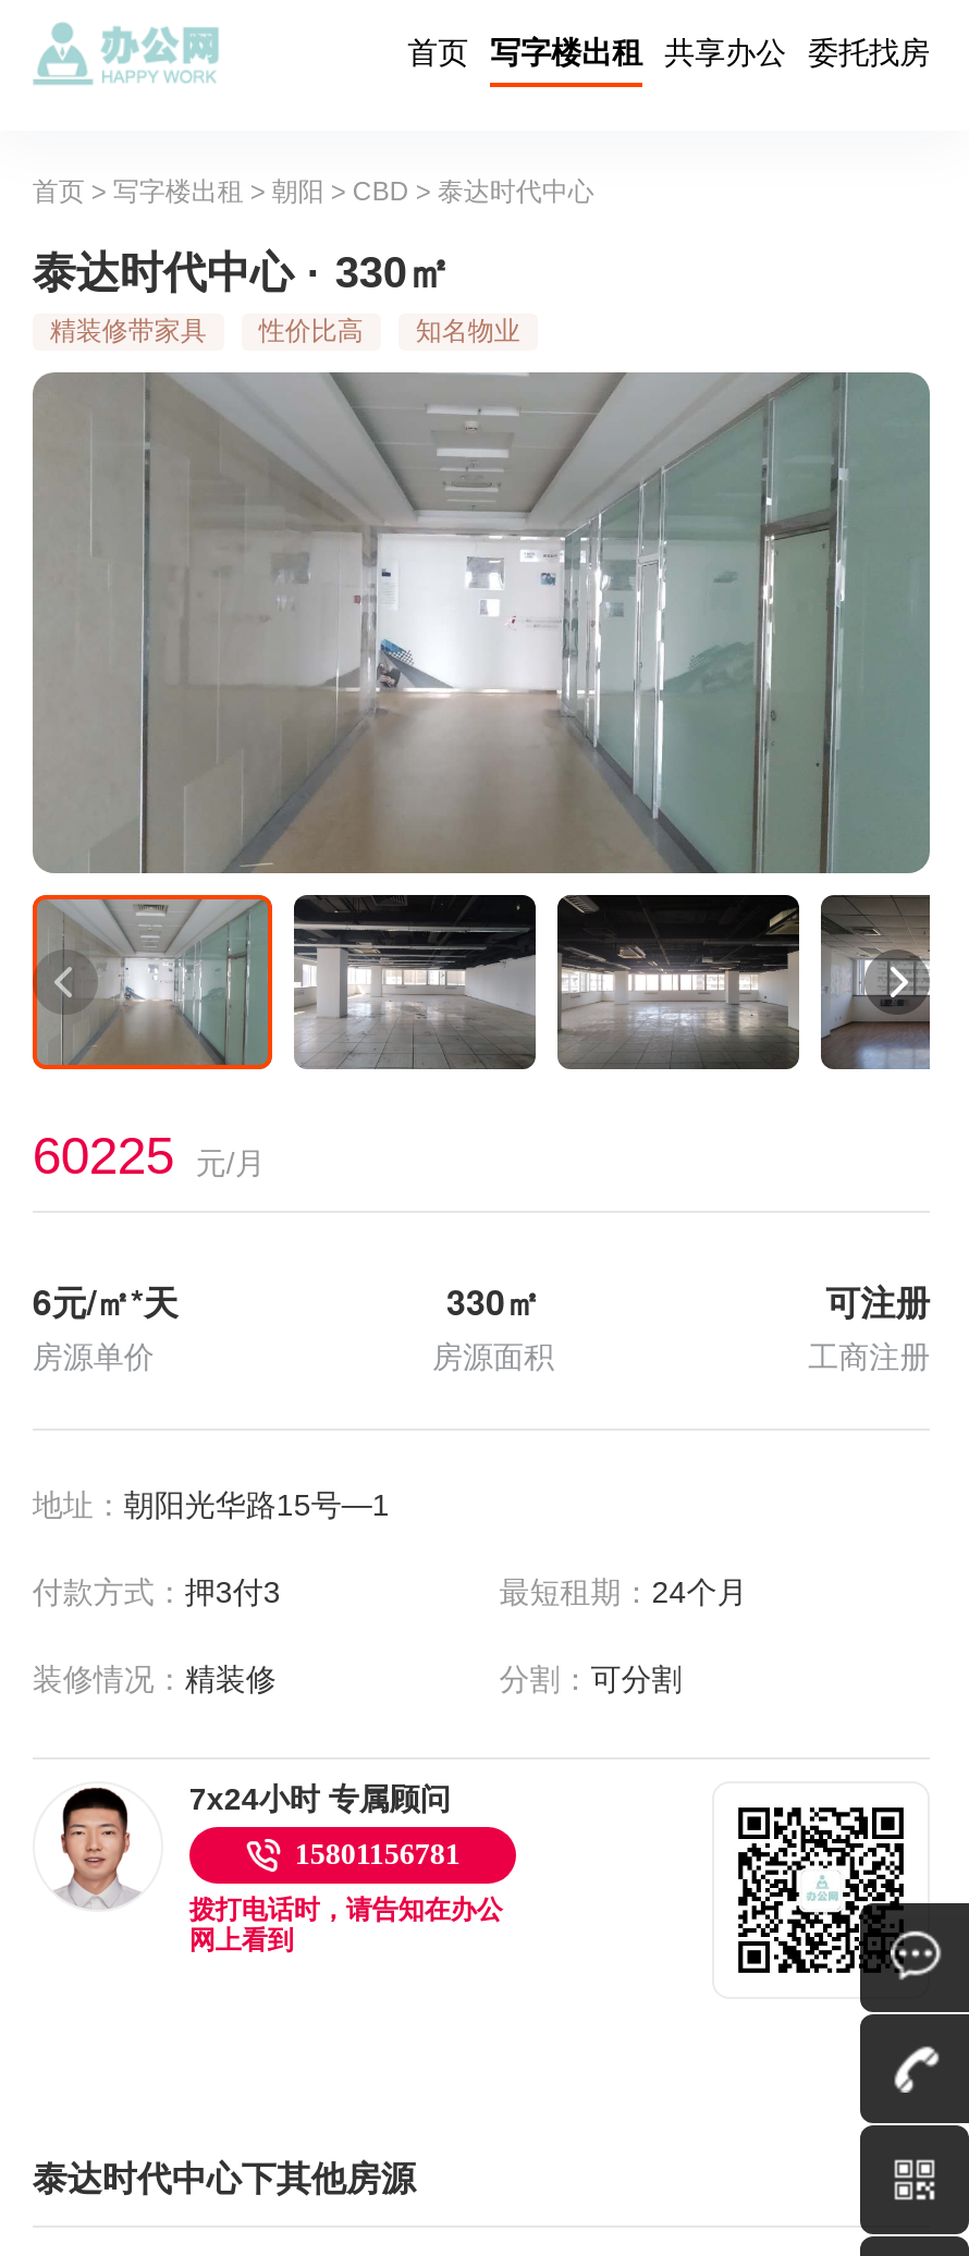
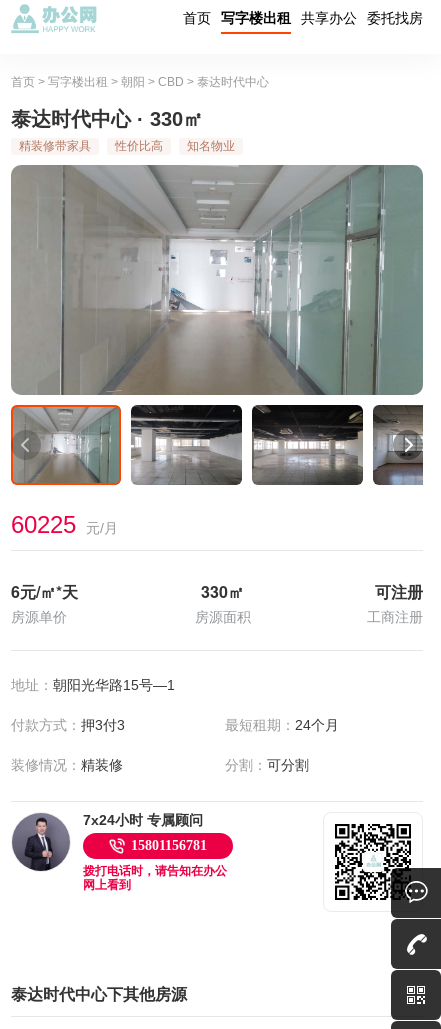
- [image]
+ [image]
